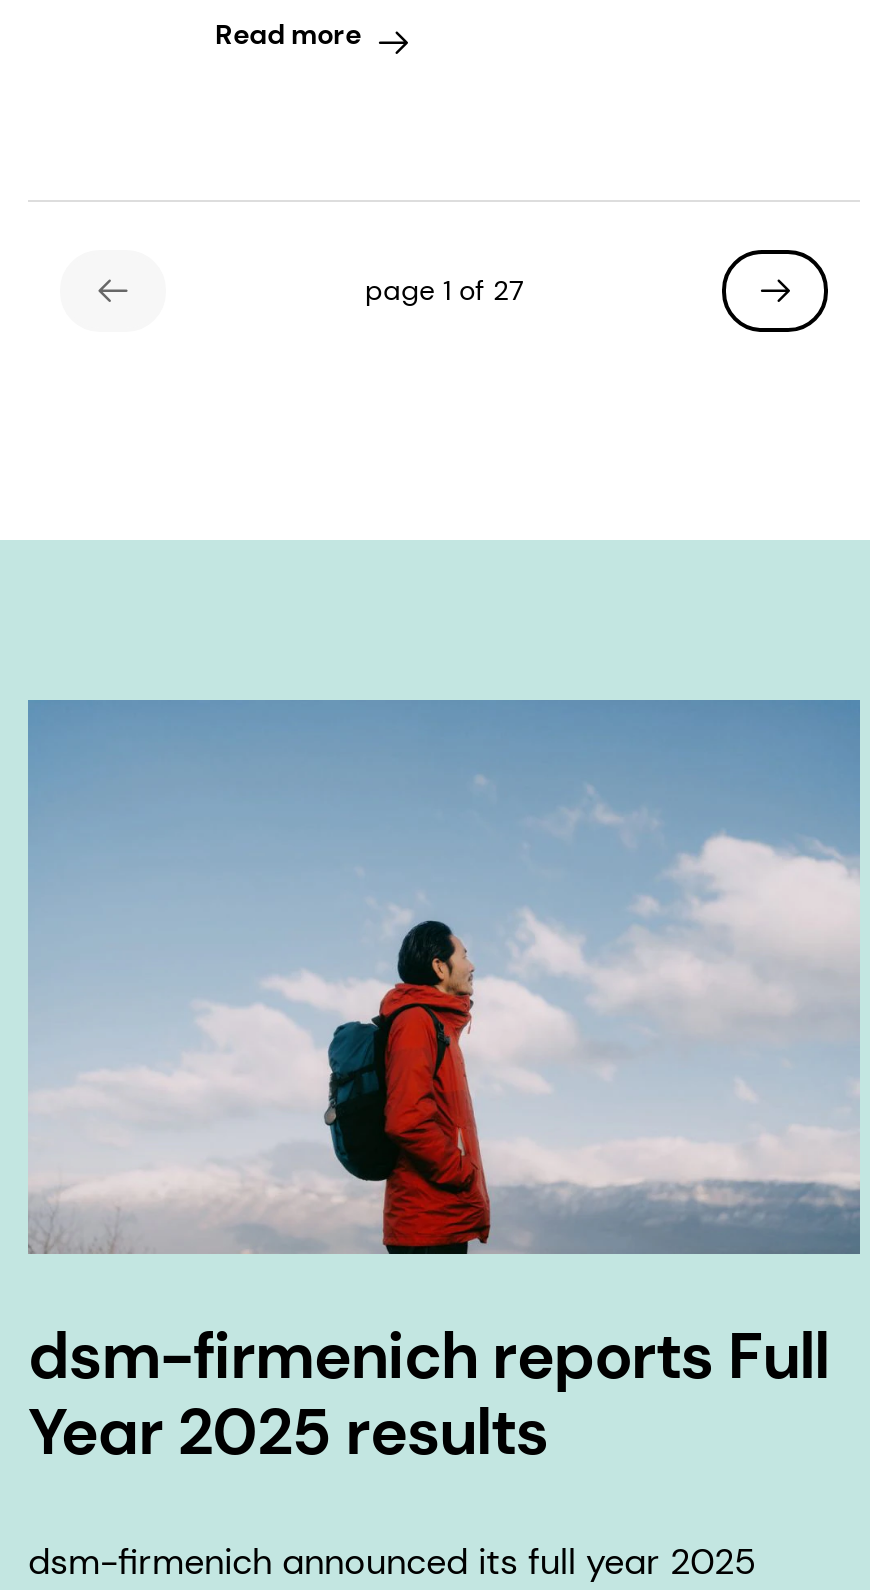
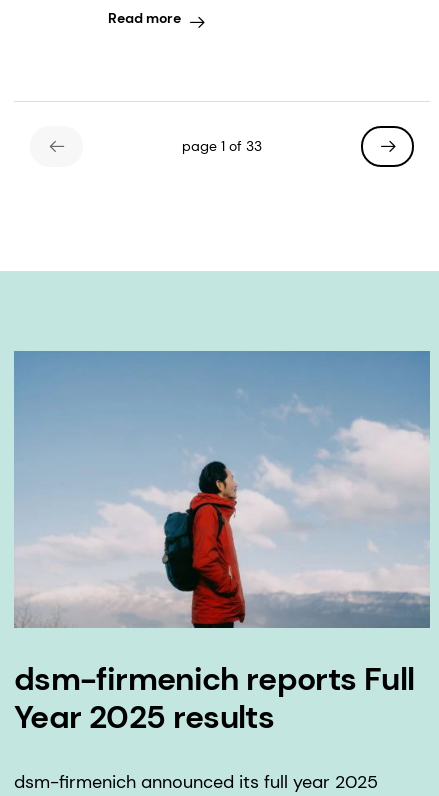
- page 1 of 27
+ page 1 of 33
